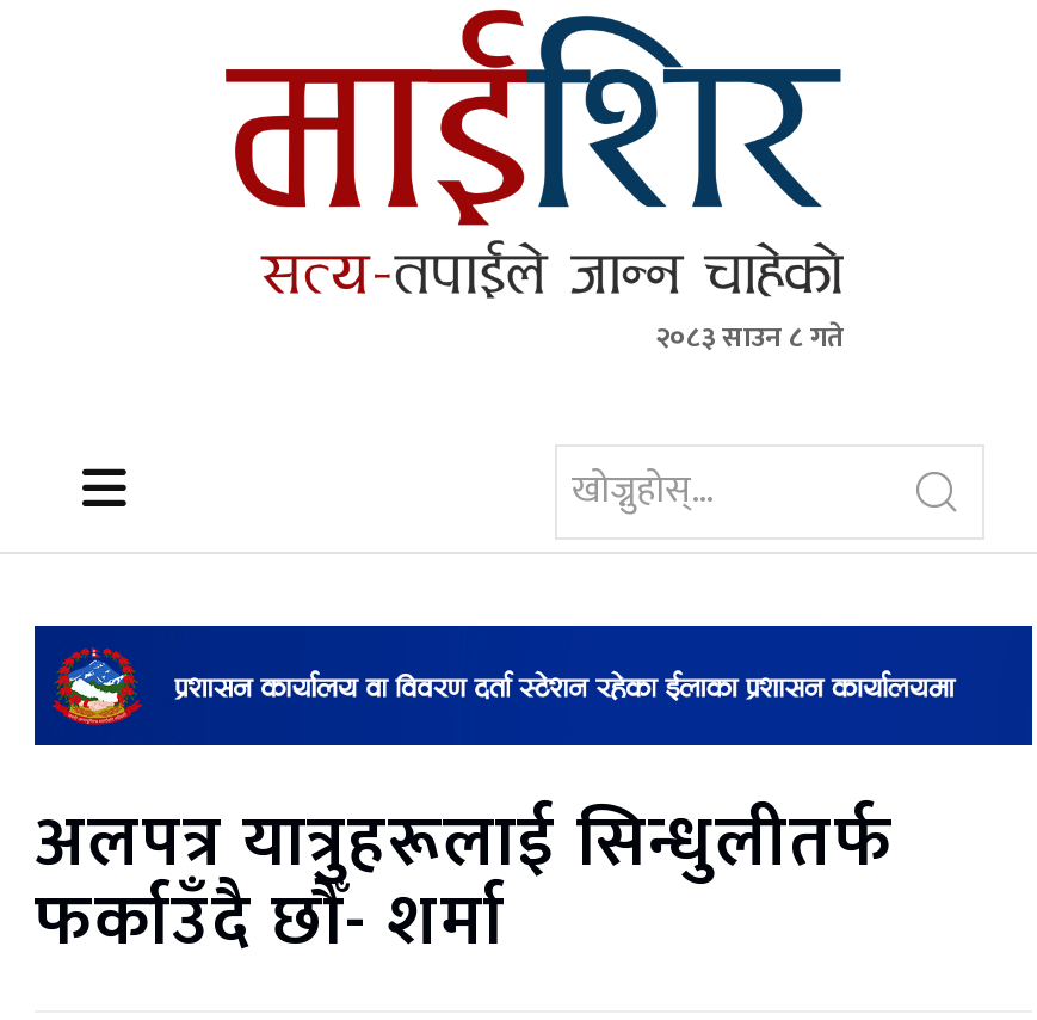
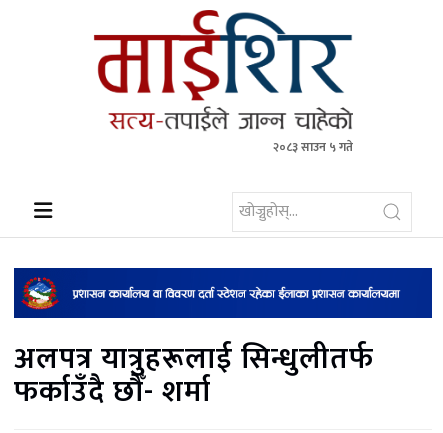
- २०८३ साउन ८ गते
+ २०८३ साउन ५ गते
